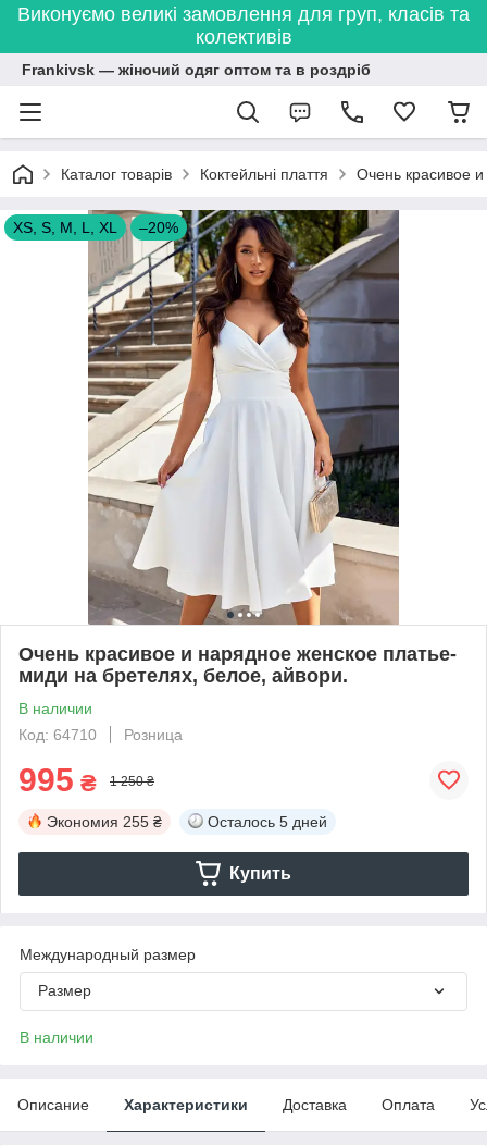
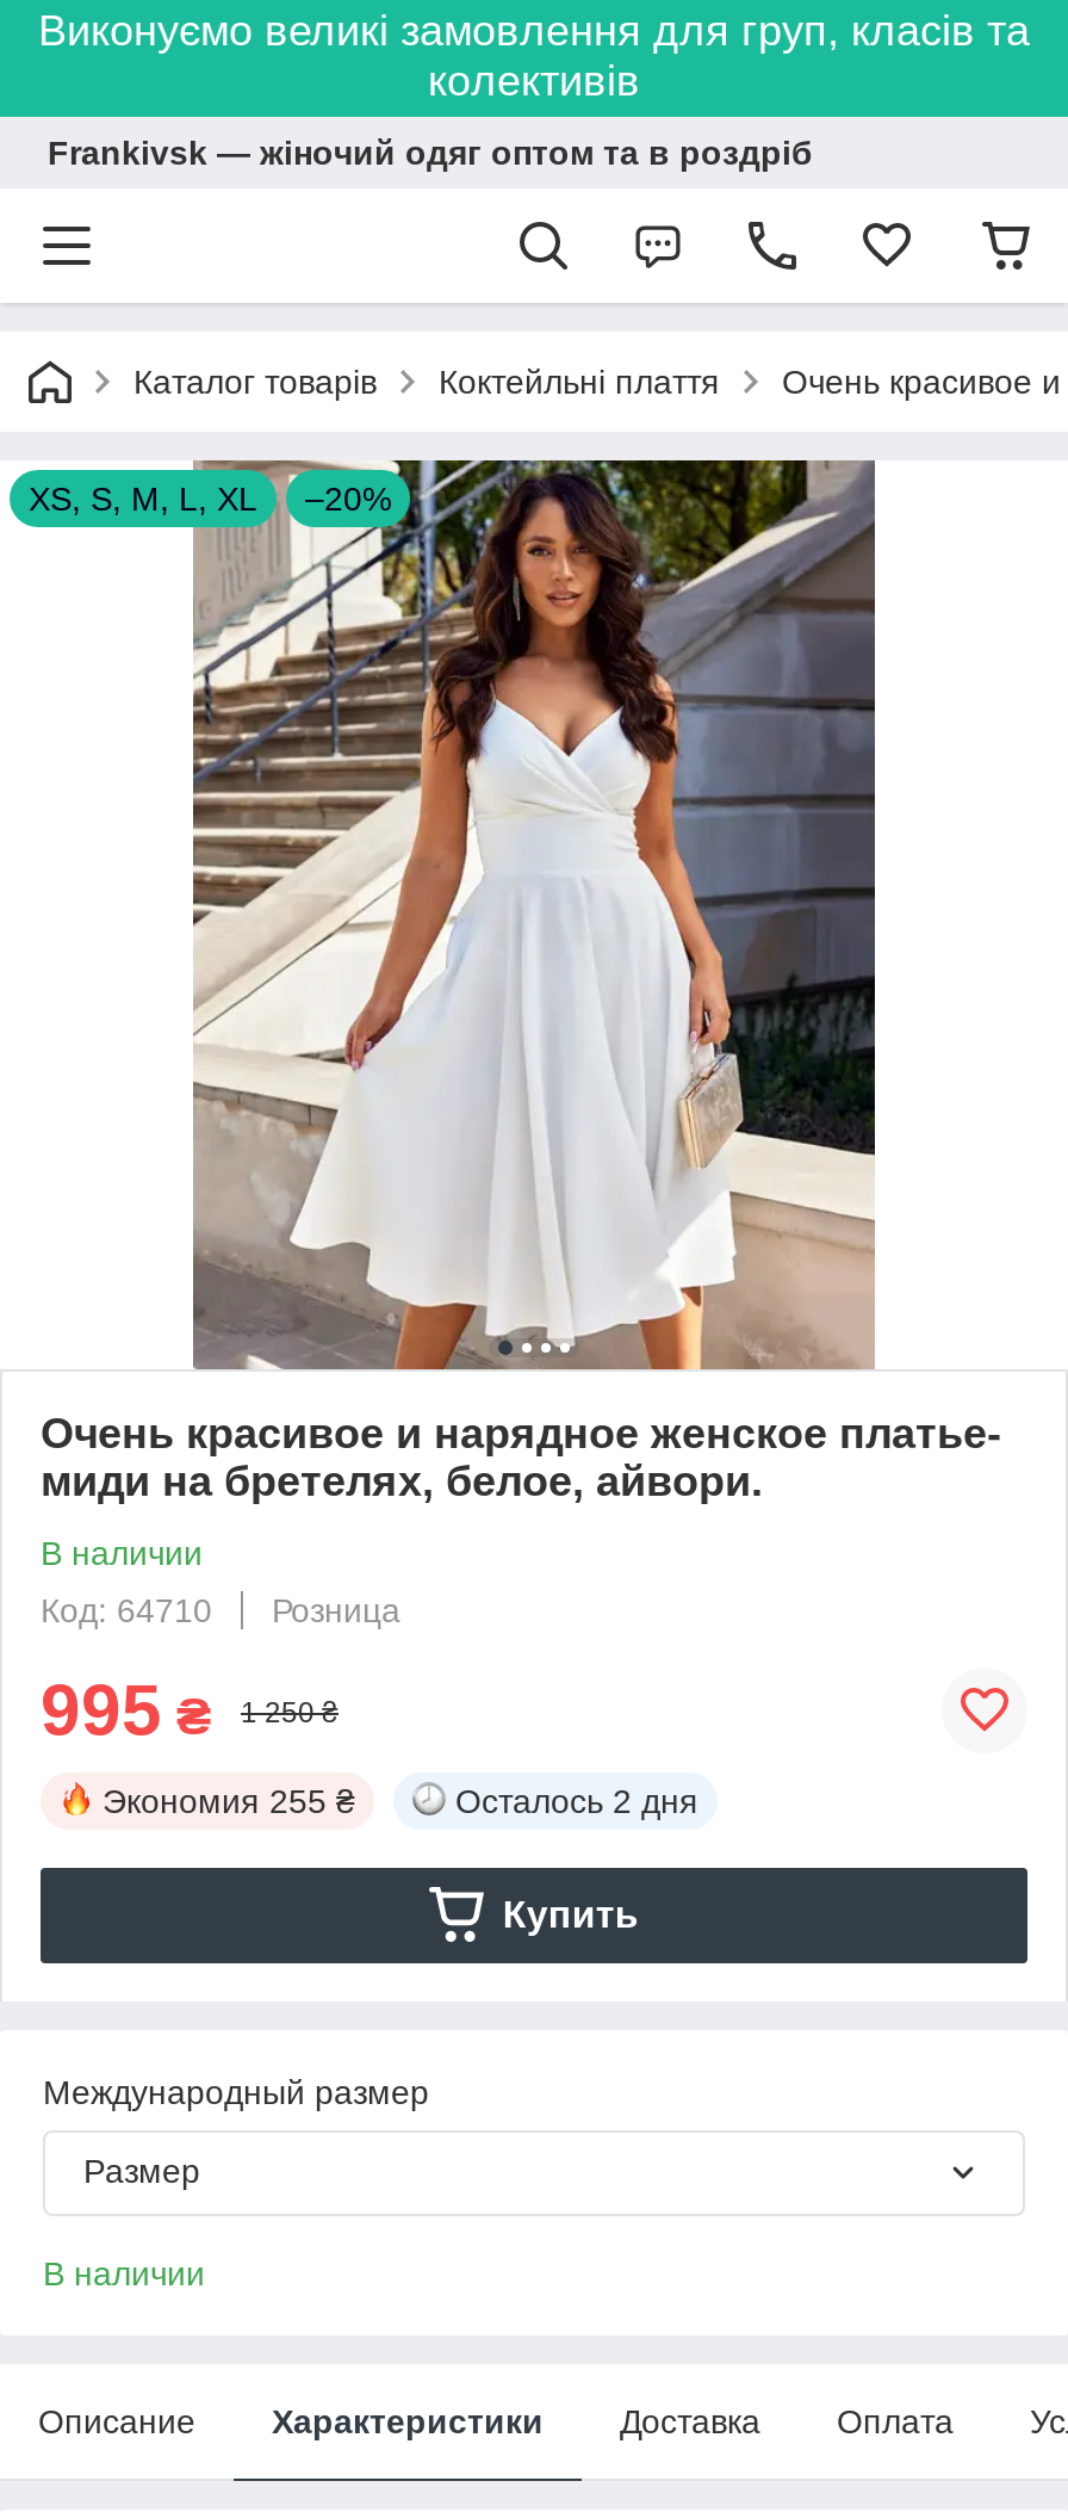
- Осталось 5 дней
+ Осталось 2 дня
